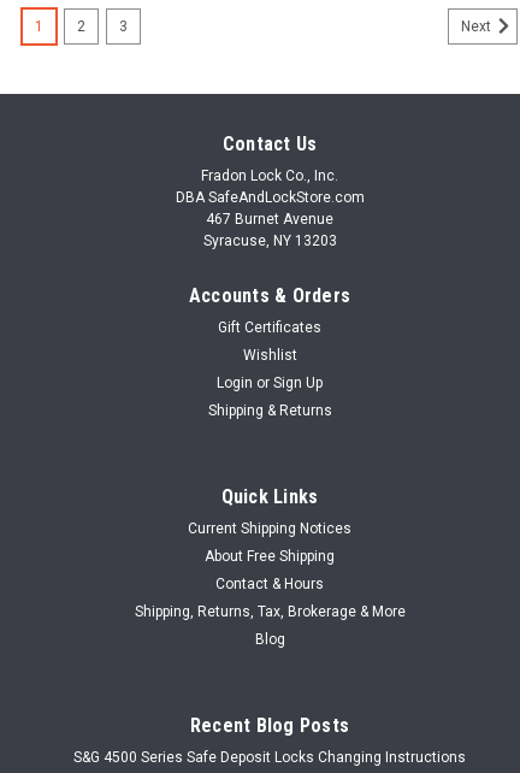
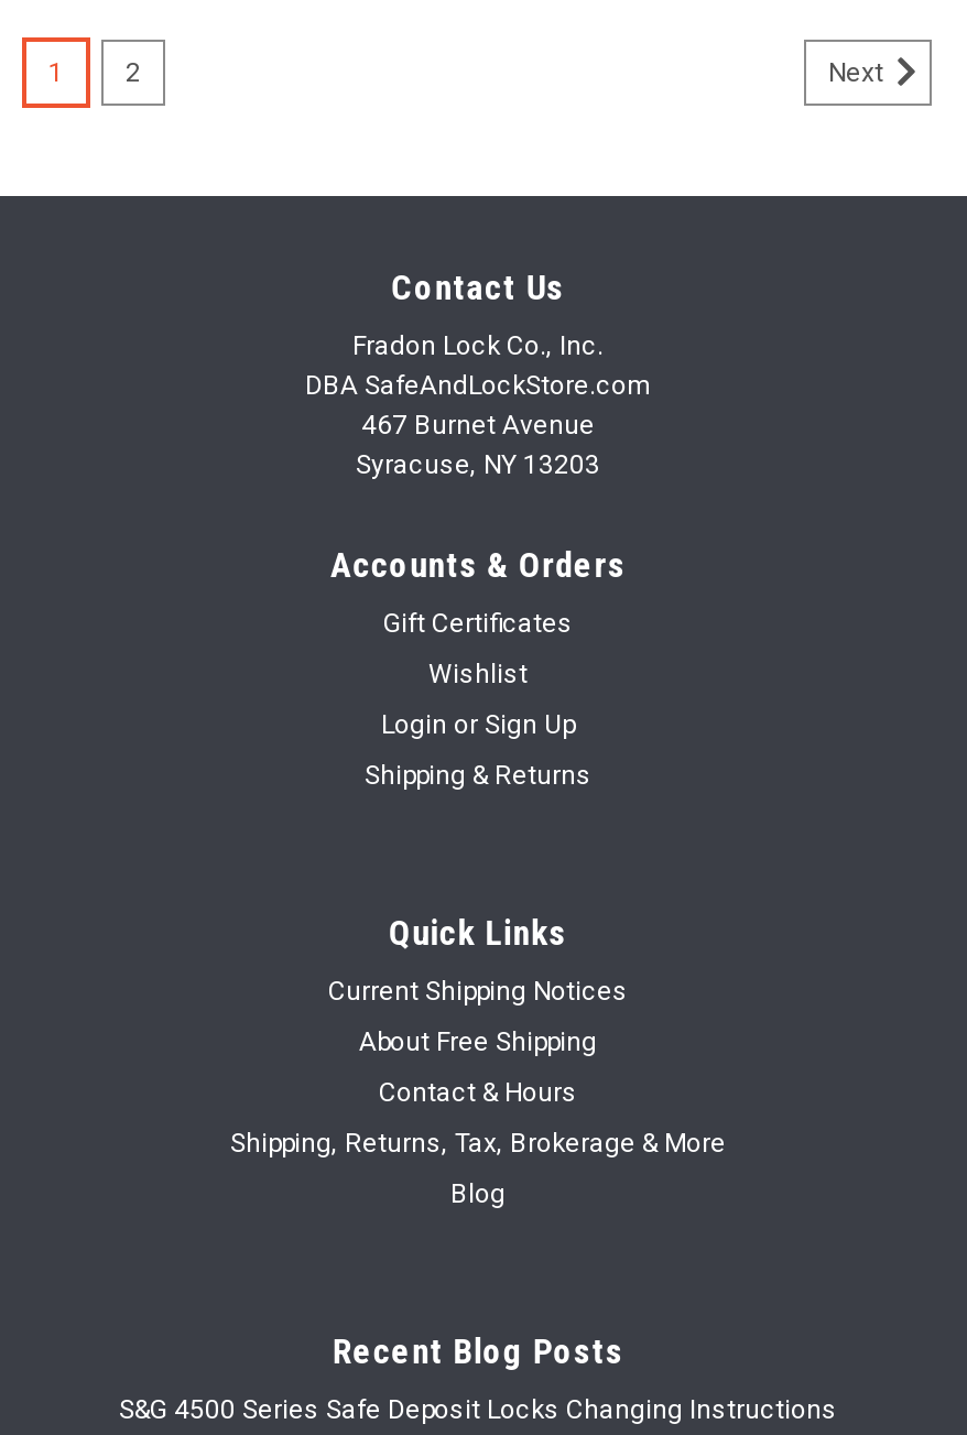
- 3
